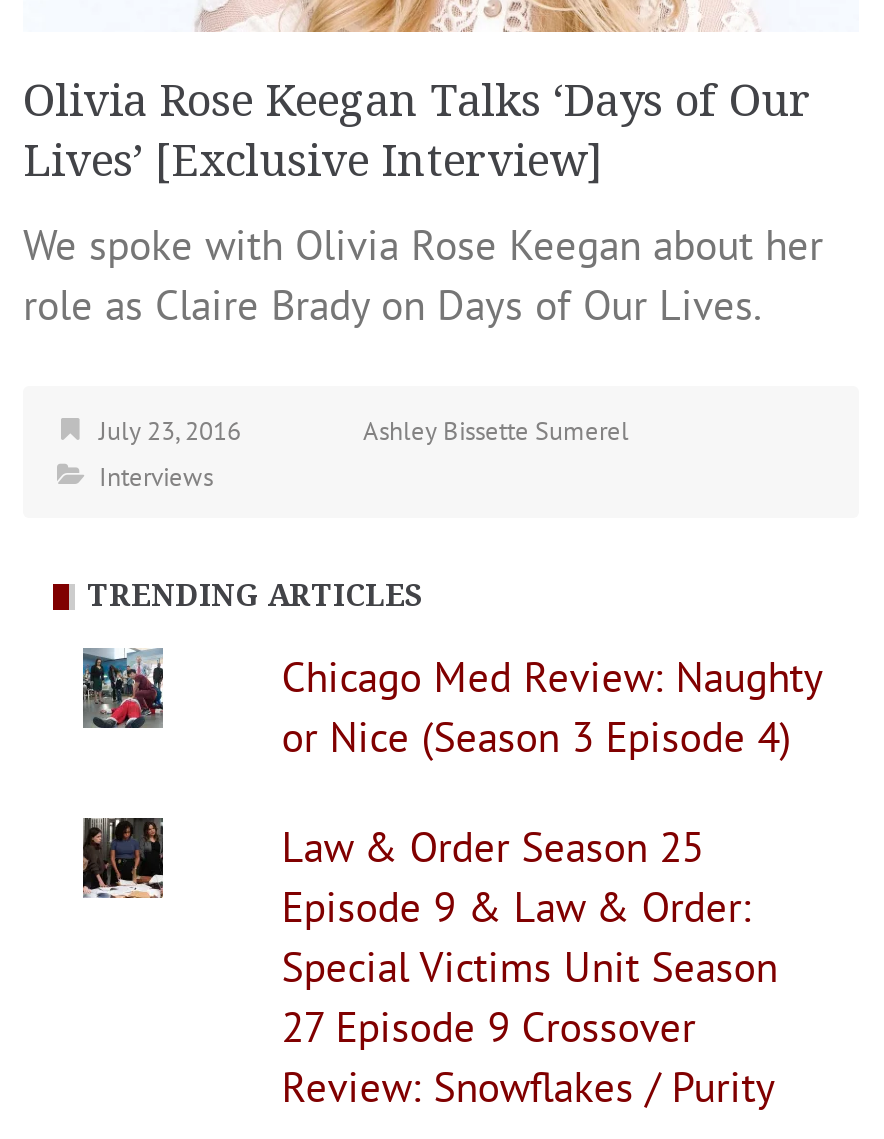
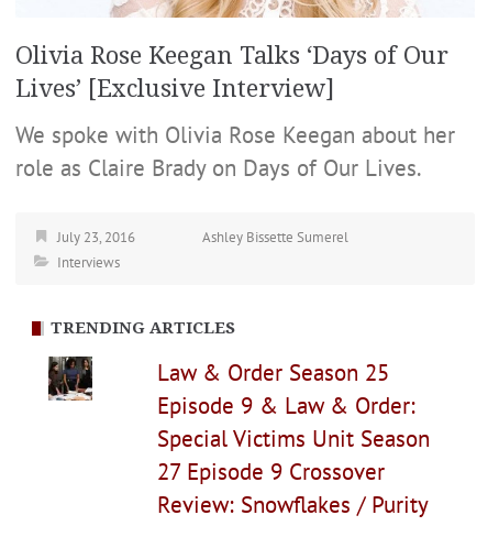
- [image]

- Chicago Med Review: Naughty
- or Nice (Season 3 Episode 4)
